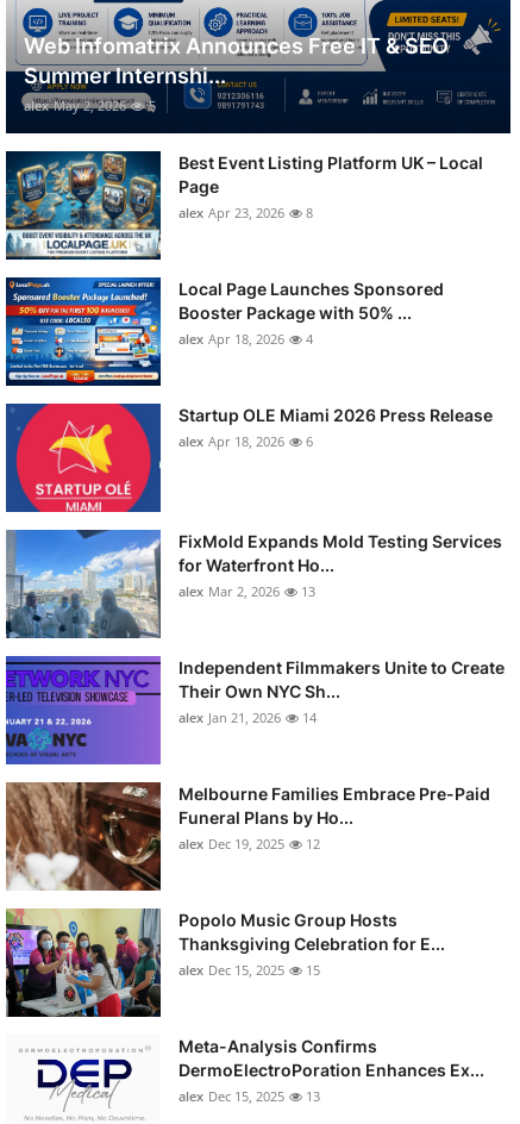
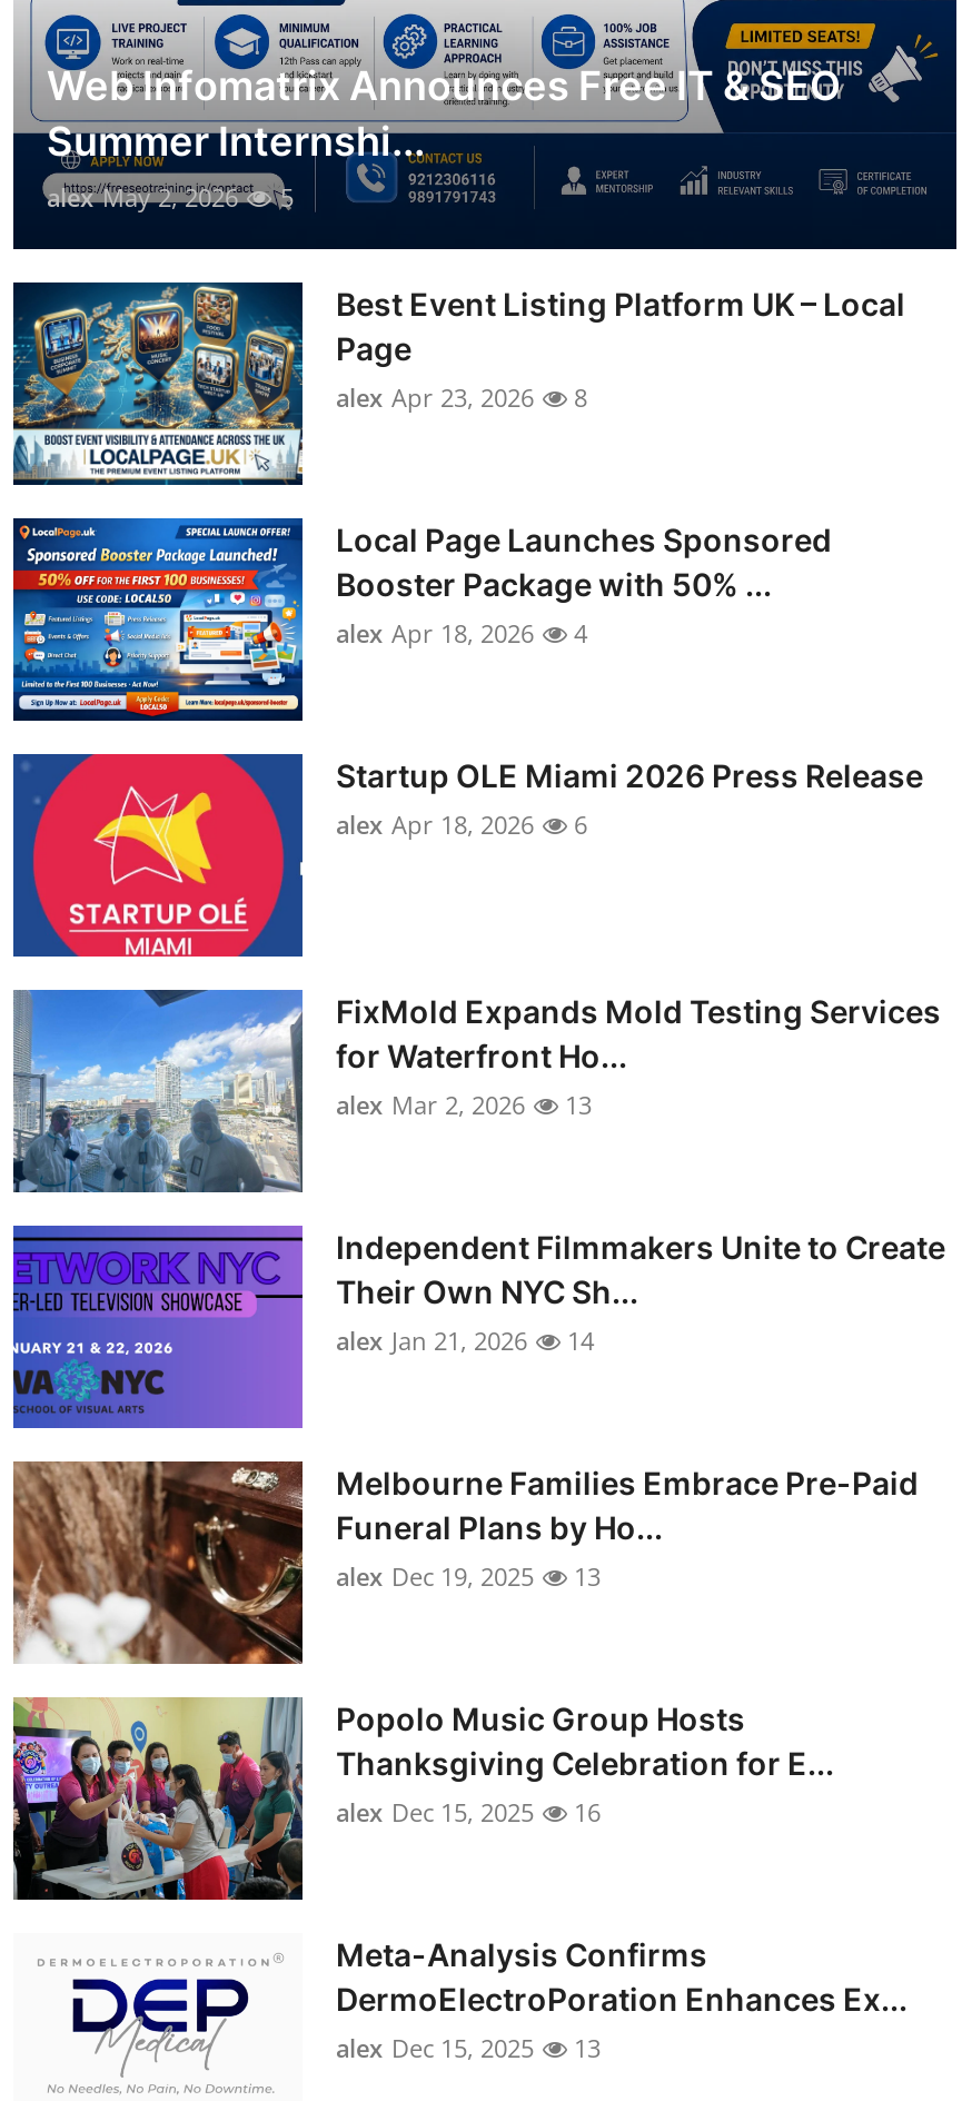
- alex Dec 19, 2025 12
+ alex Dec 19, 2025 13

- alex Dec 15, 2025 15
+ alex Dec 15, 2025 16
